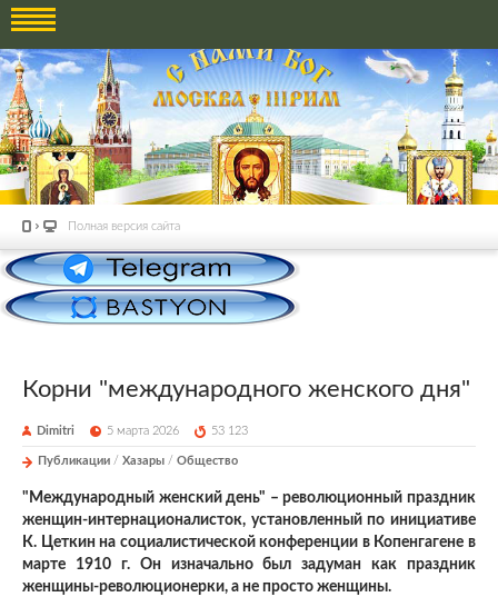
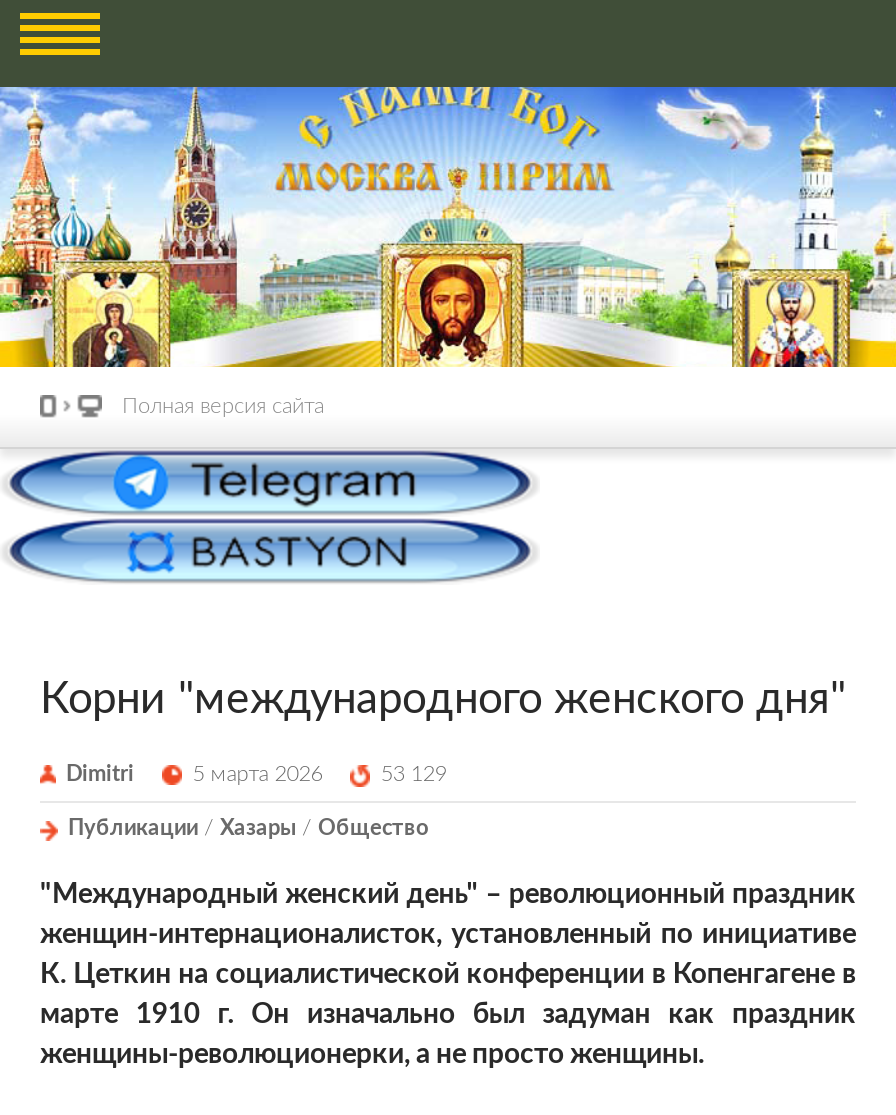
- 53 123
+ 53 129
